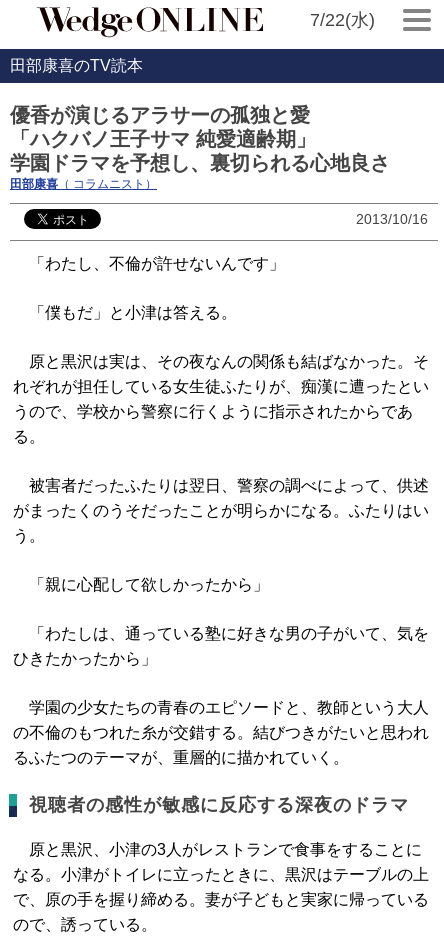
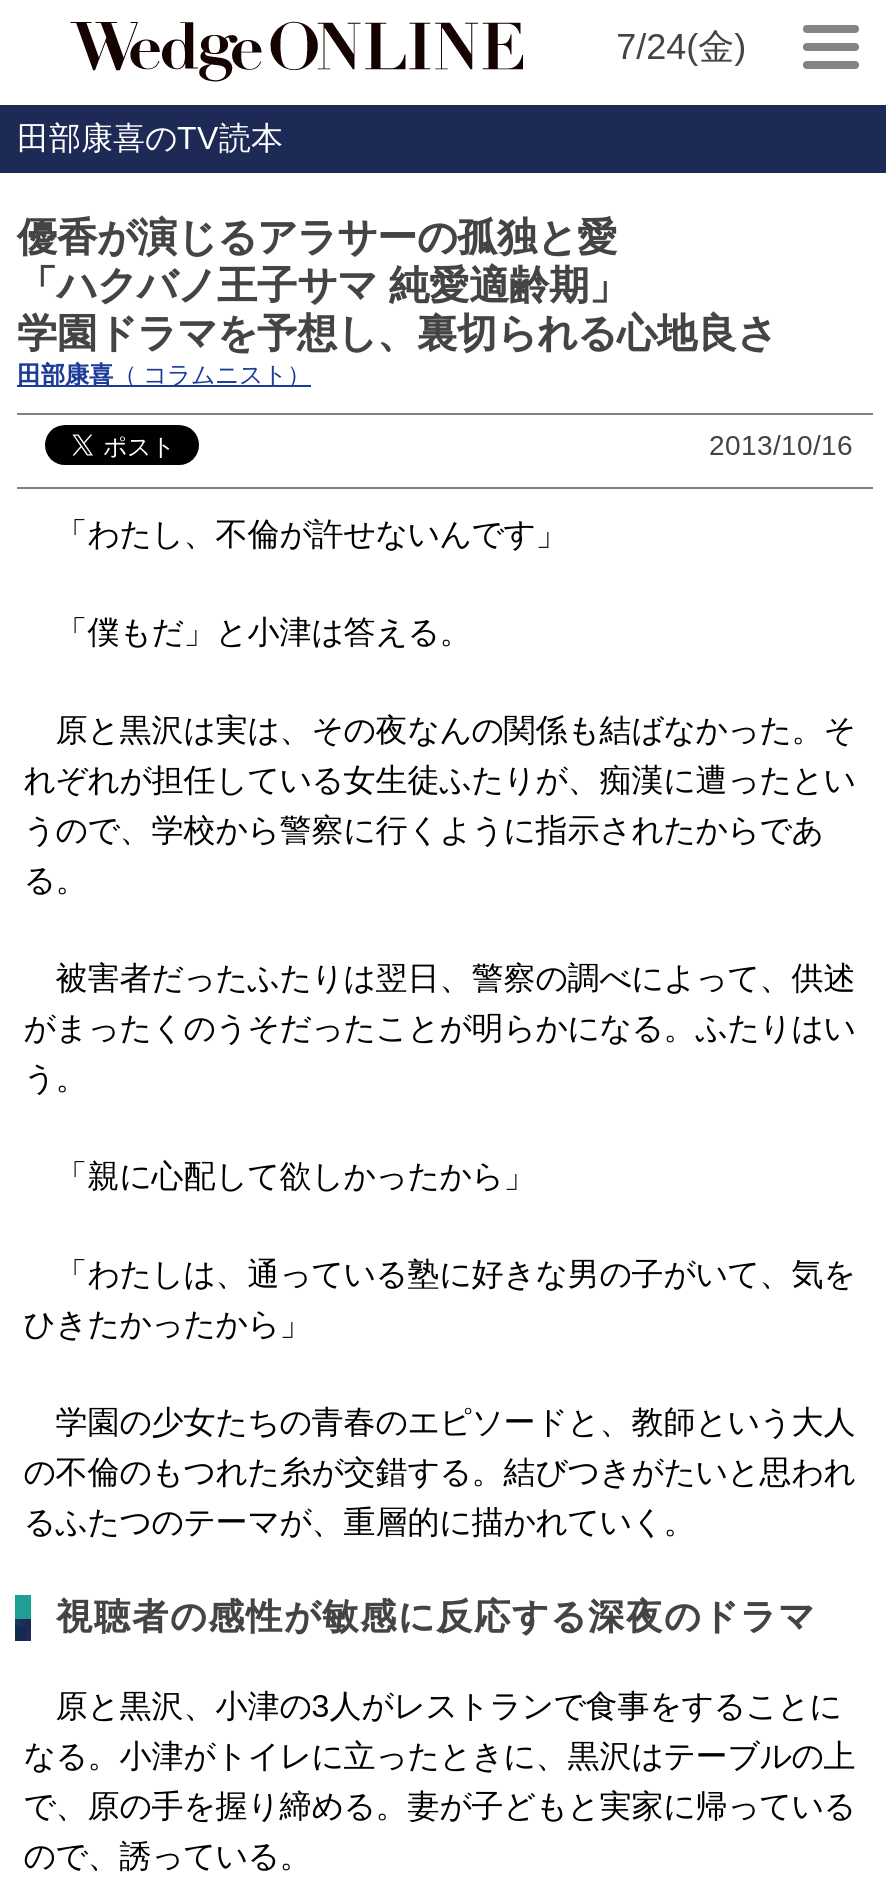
- 7/22(水)
+ 7/24(金)
